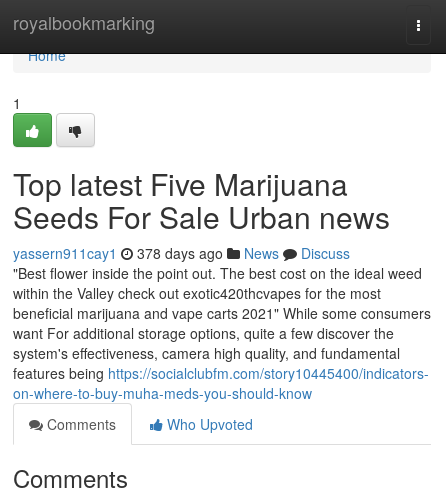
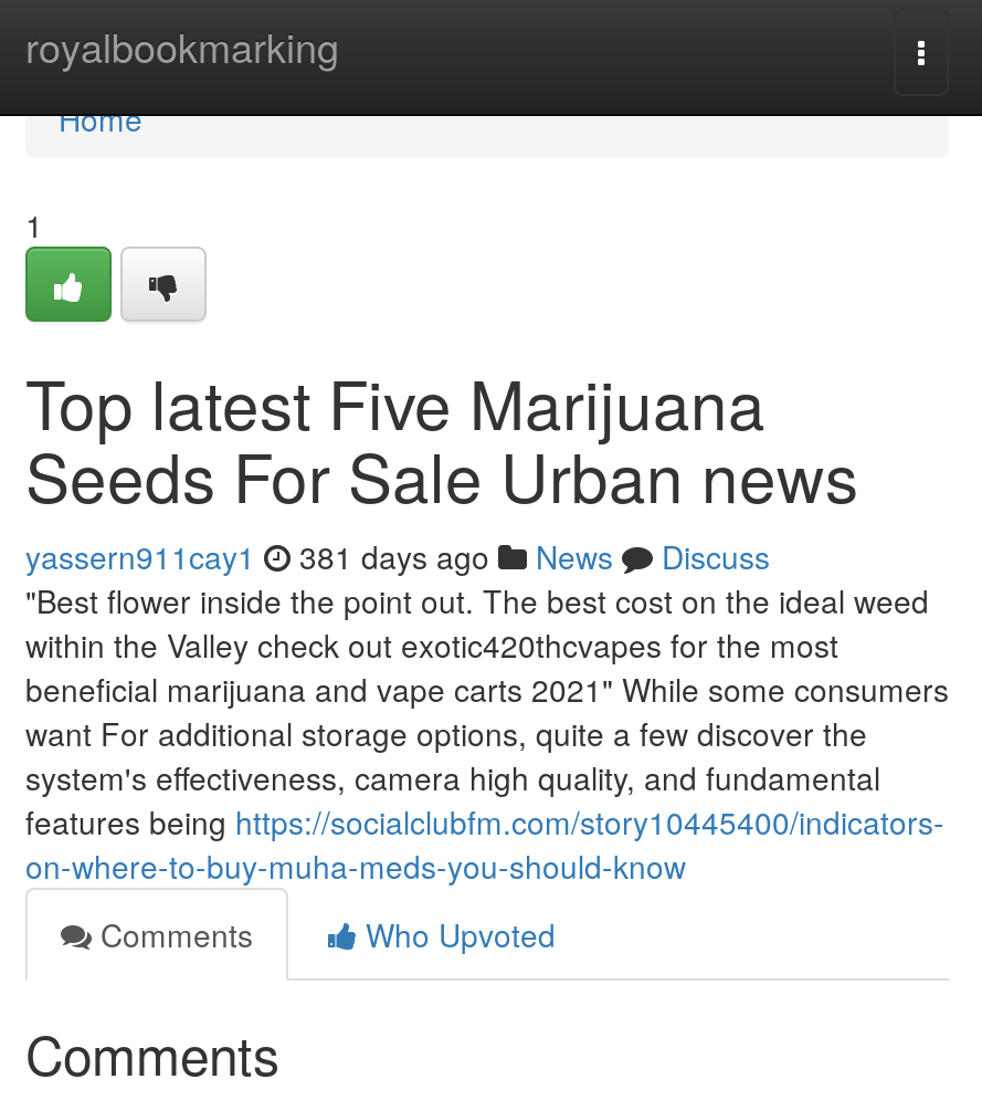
- yassern911cay1 378 days ago News Discuss
+ yassern911cay1 381 days ago News Discuss
